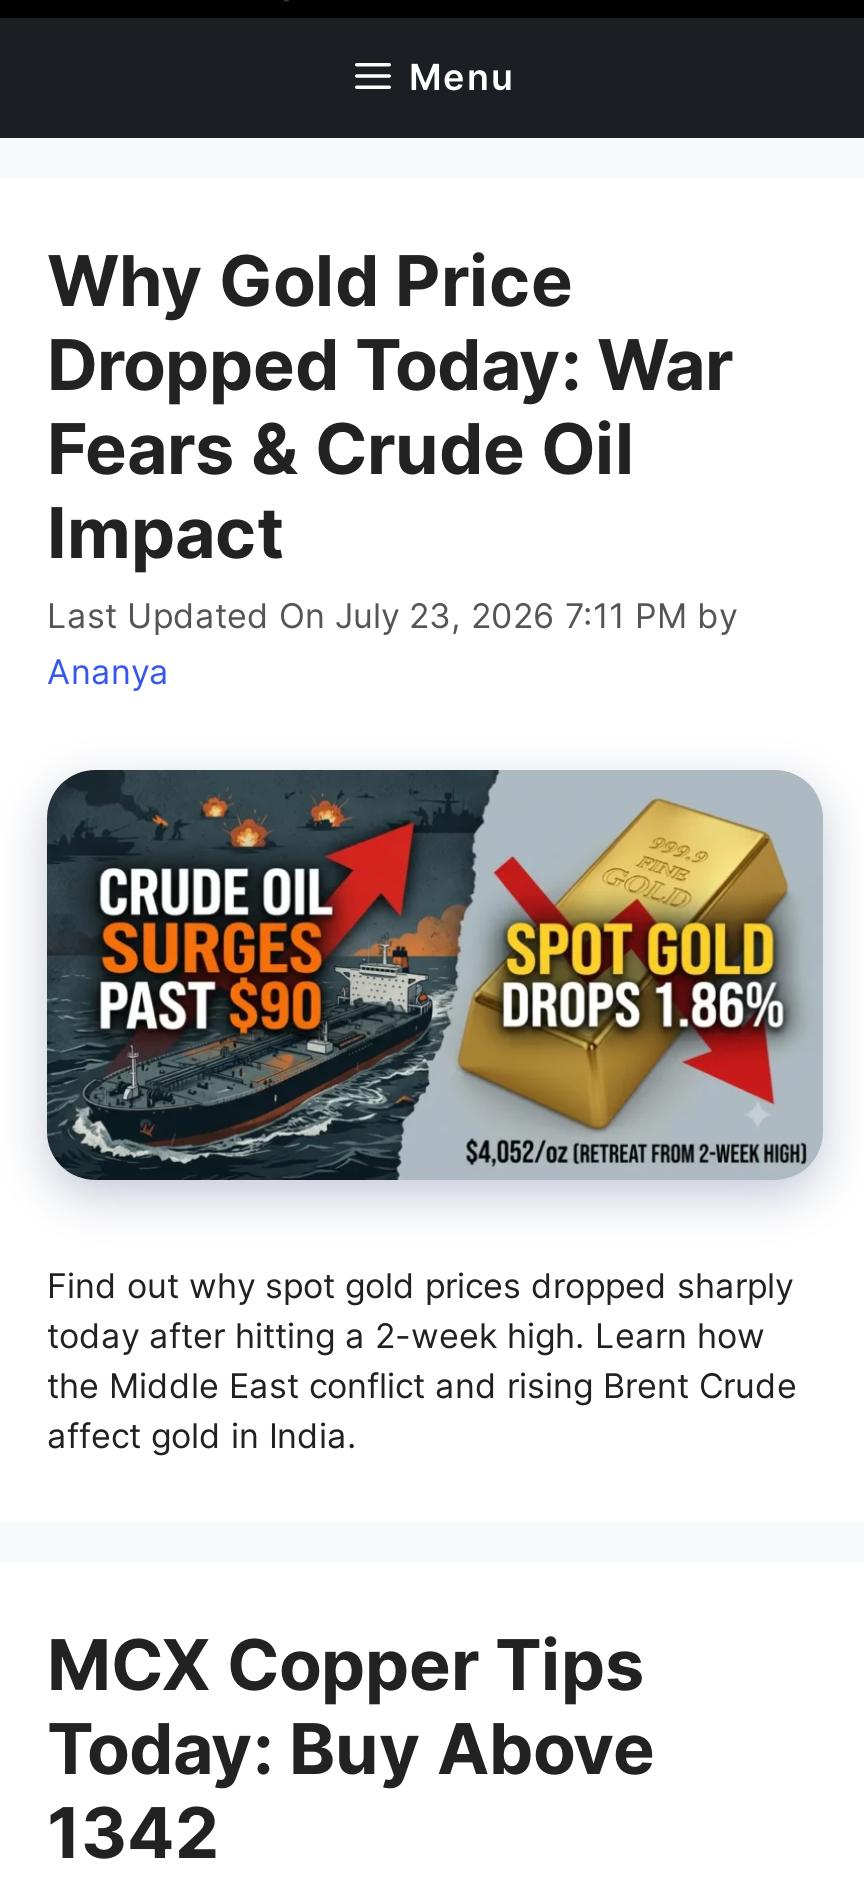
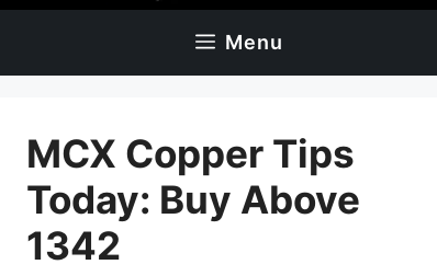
- Why Gold Price
- Dropped Today: War
- Fears & Crude Oil
- Impact
- Last Updated On July 23, 2026 7:11 PM by
- Ananya

- [image]
- Find out why spot gold prices dropped sharply
- today after hitting a 2-week high. Learn how
- the Middle East conflict and rising Brent Crude
- affect gold in India.
